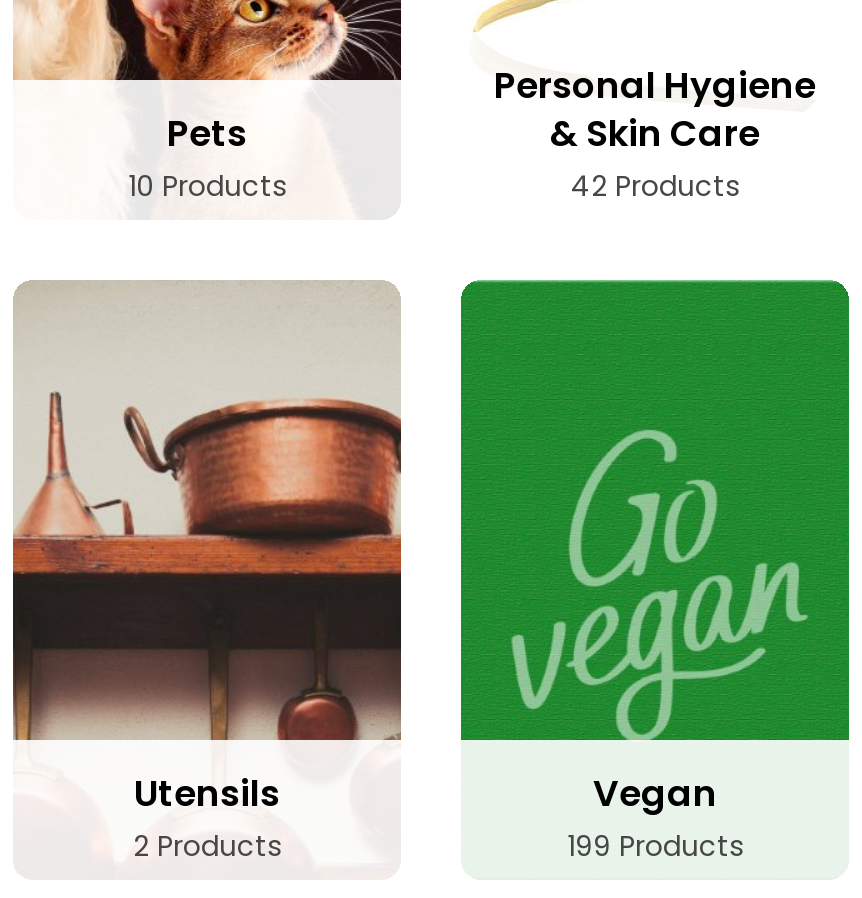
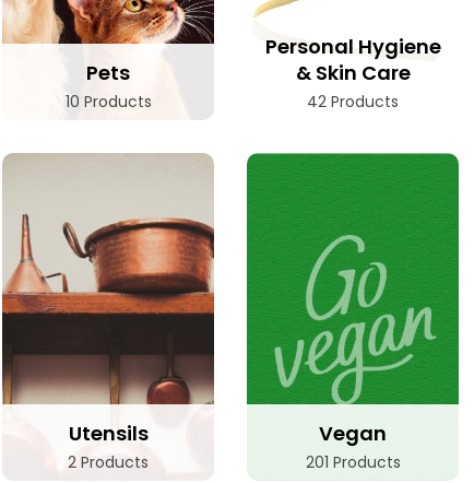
- 199 Products
+ 201 Products
